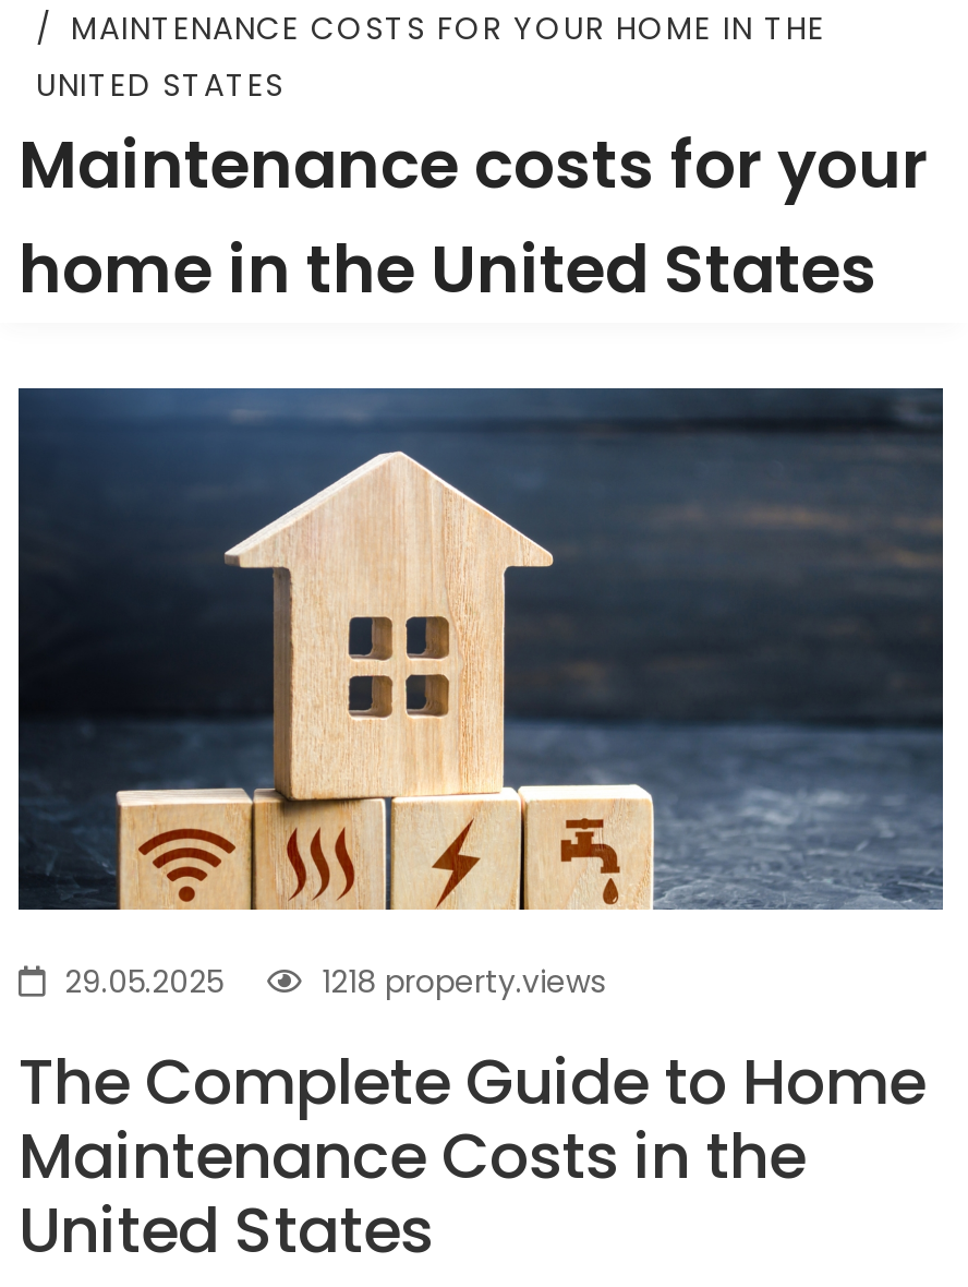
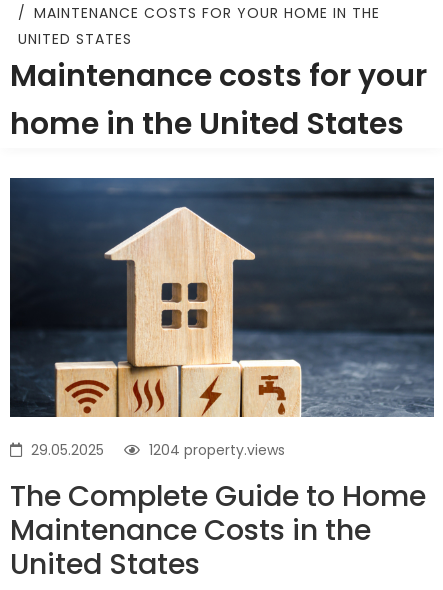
- 1218 property.views
+ 1204 property.views
